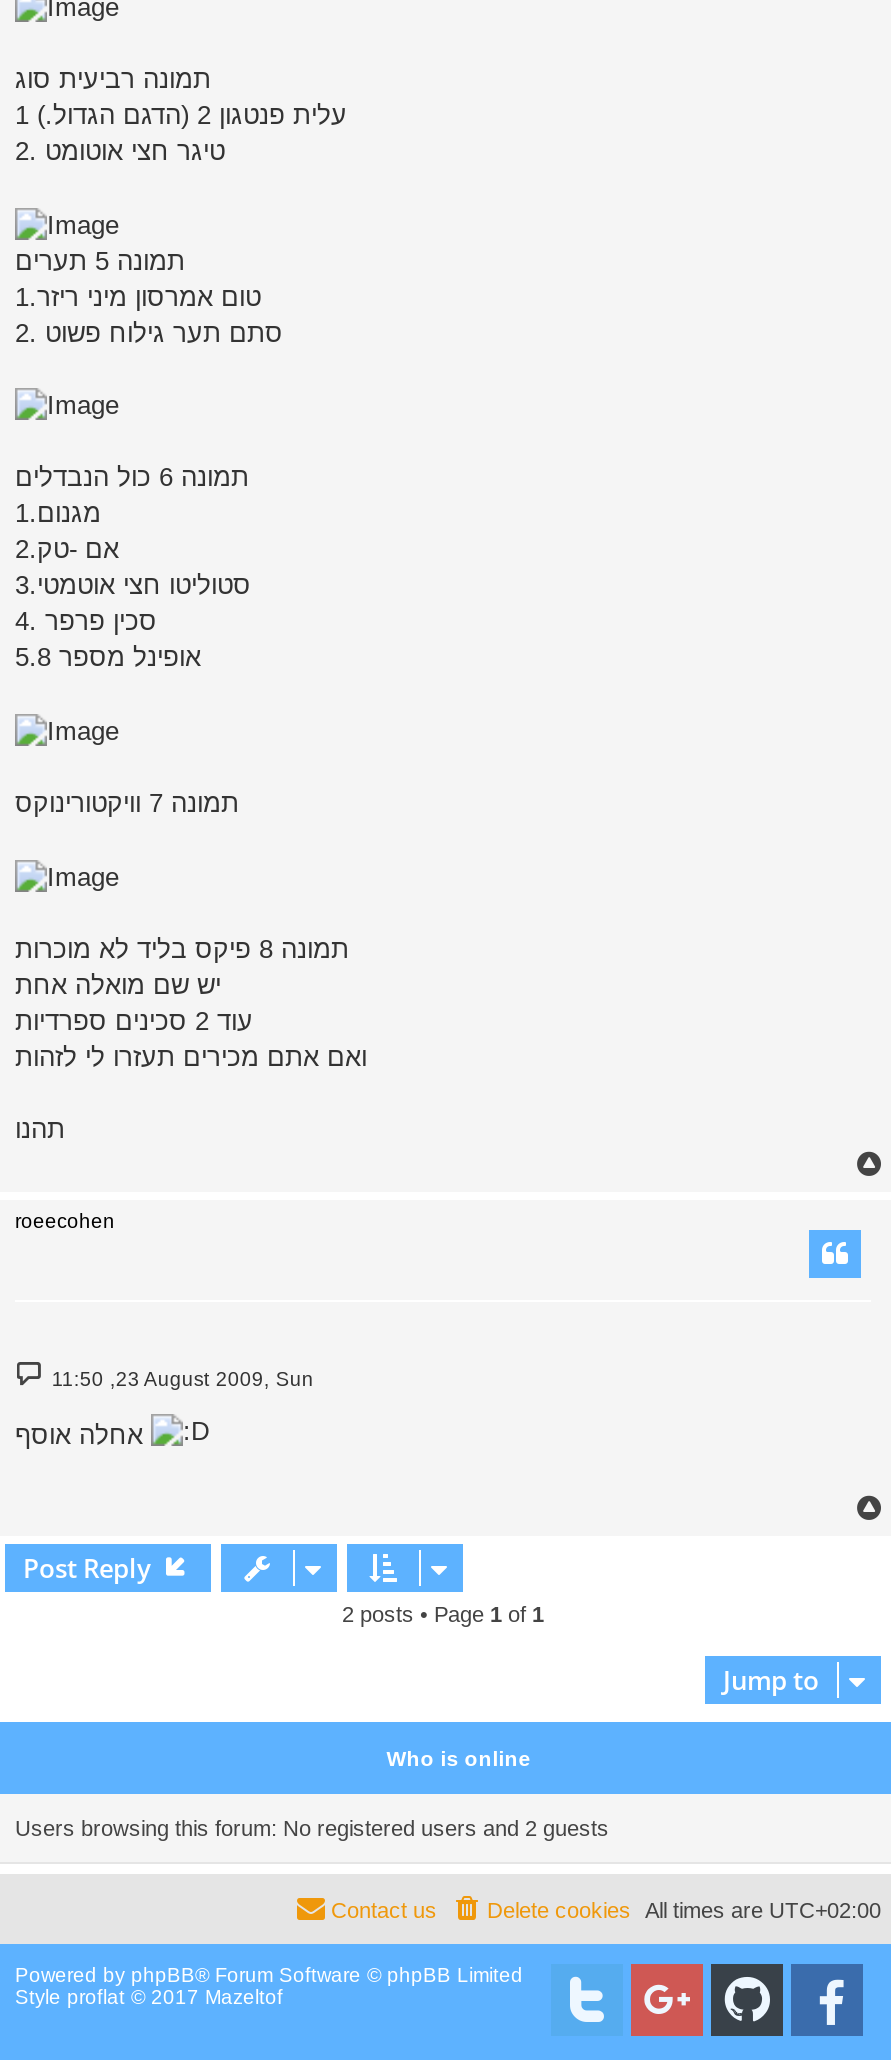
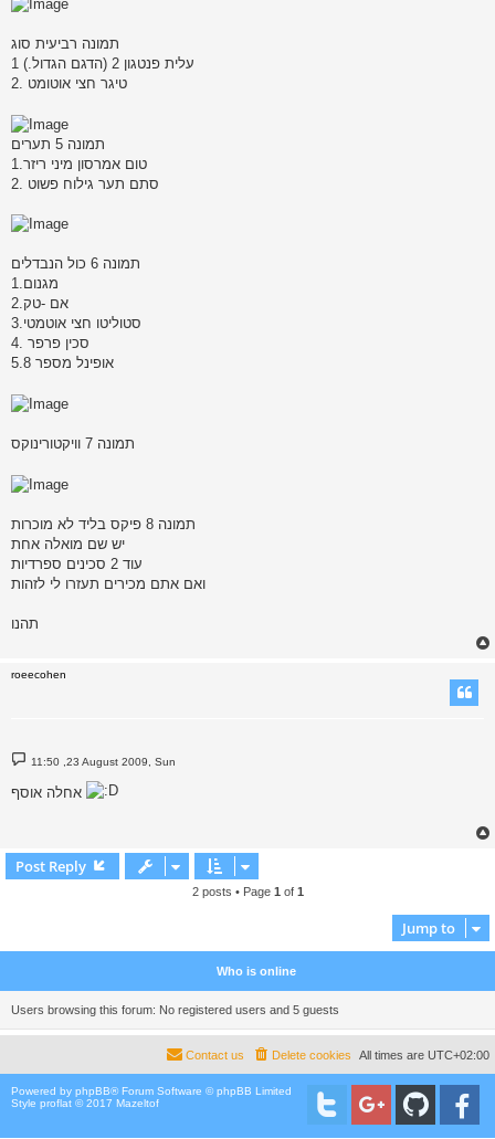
- Users browsing this forum: No registered users and 2 guests
+ Users browsing this forum: No registered users and 5 guests
